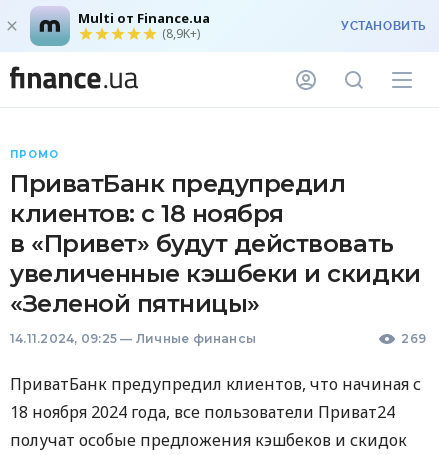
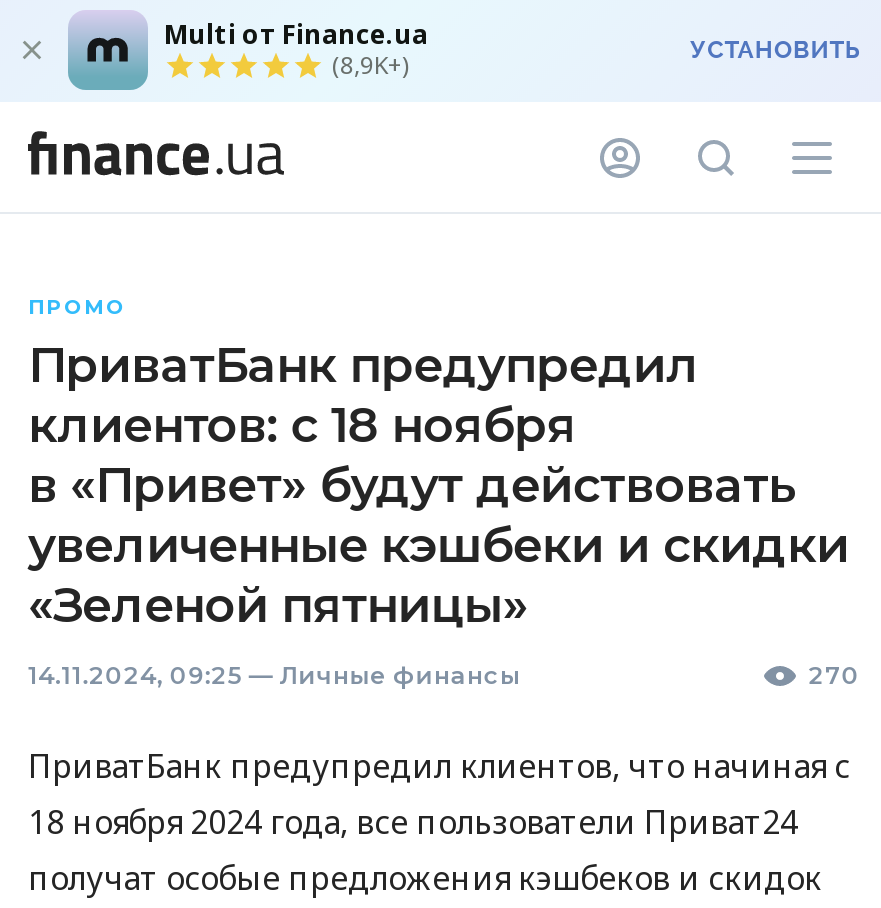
- 269
+ 270
